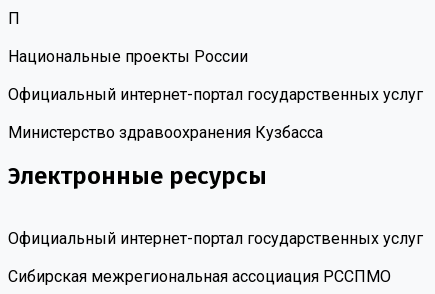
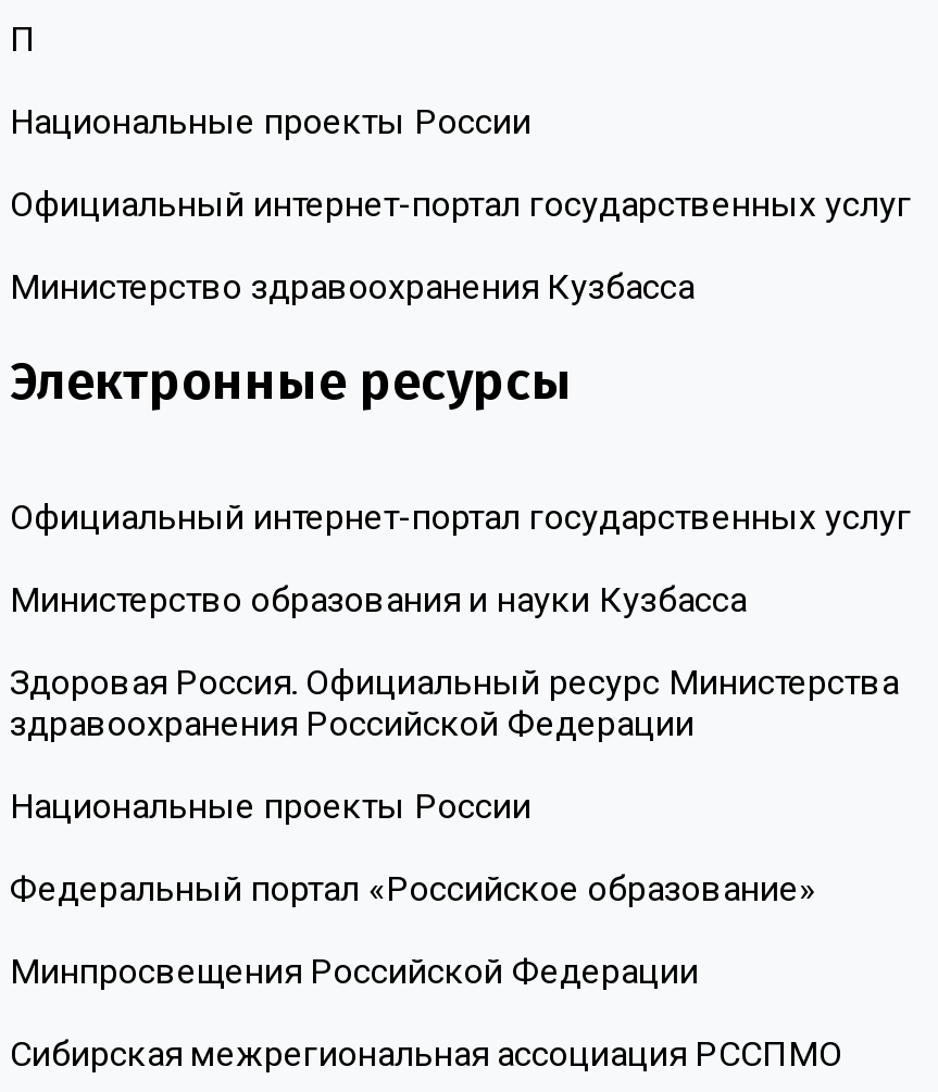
+ Министерство образования и науки Кузбасса
+ Здоровая Россия. Официальный ресурс Министерства
+ здравоохранения Российской Федерации
+ Национальные проекты России
+ Федеральный портал «Российское образование»
+ Минпросвещения Российской Федерации
